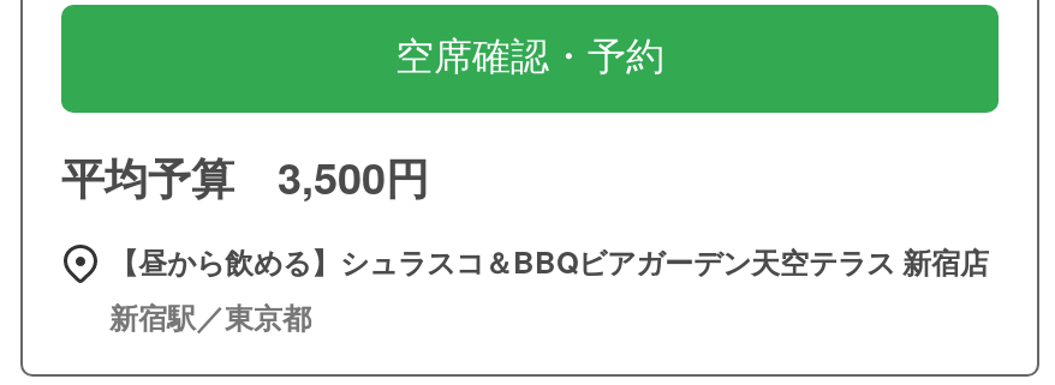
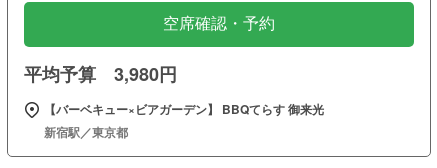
- 平均予算 3,500円
+ 平均予算 3,980円

- 【昼から飲める】シュラスコ＆BBQビアガーデン天空テラス 新宿店
+ 【バーベキュー×ビアガーデン】 BBQてらす 御来光
